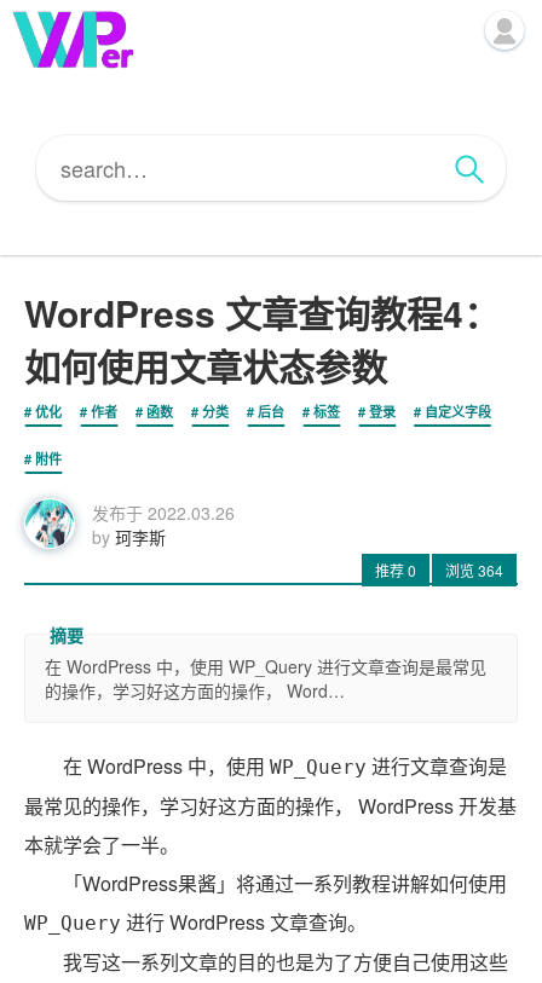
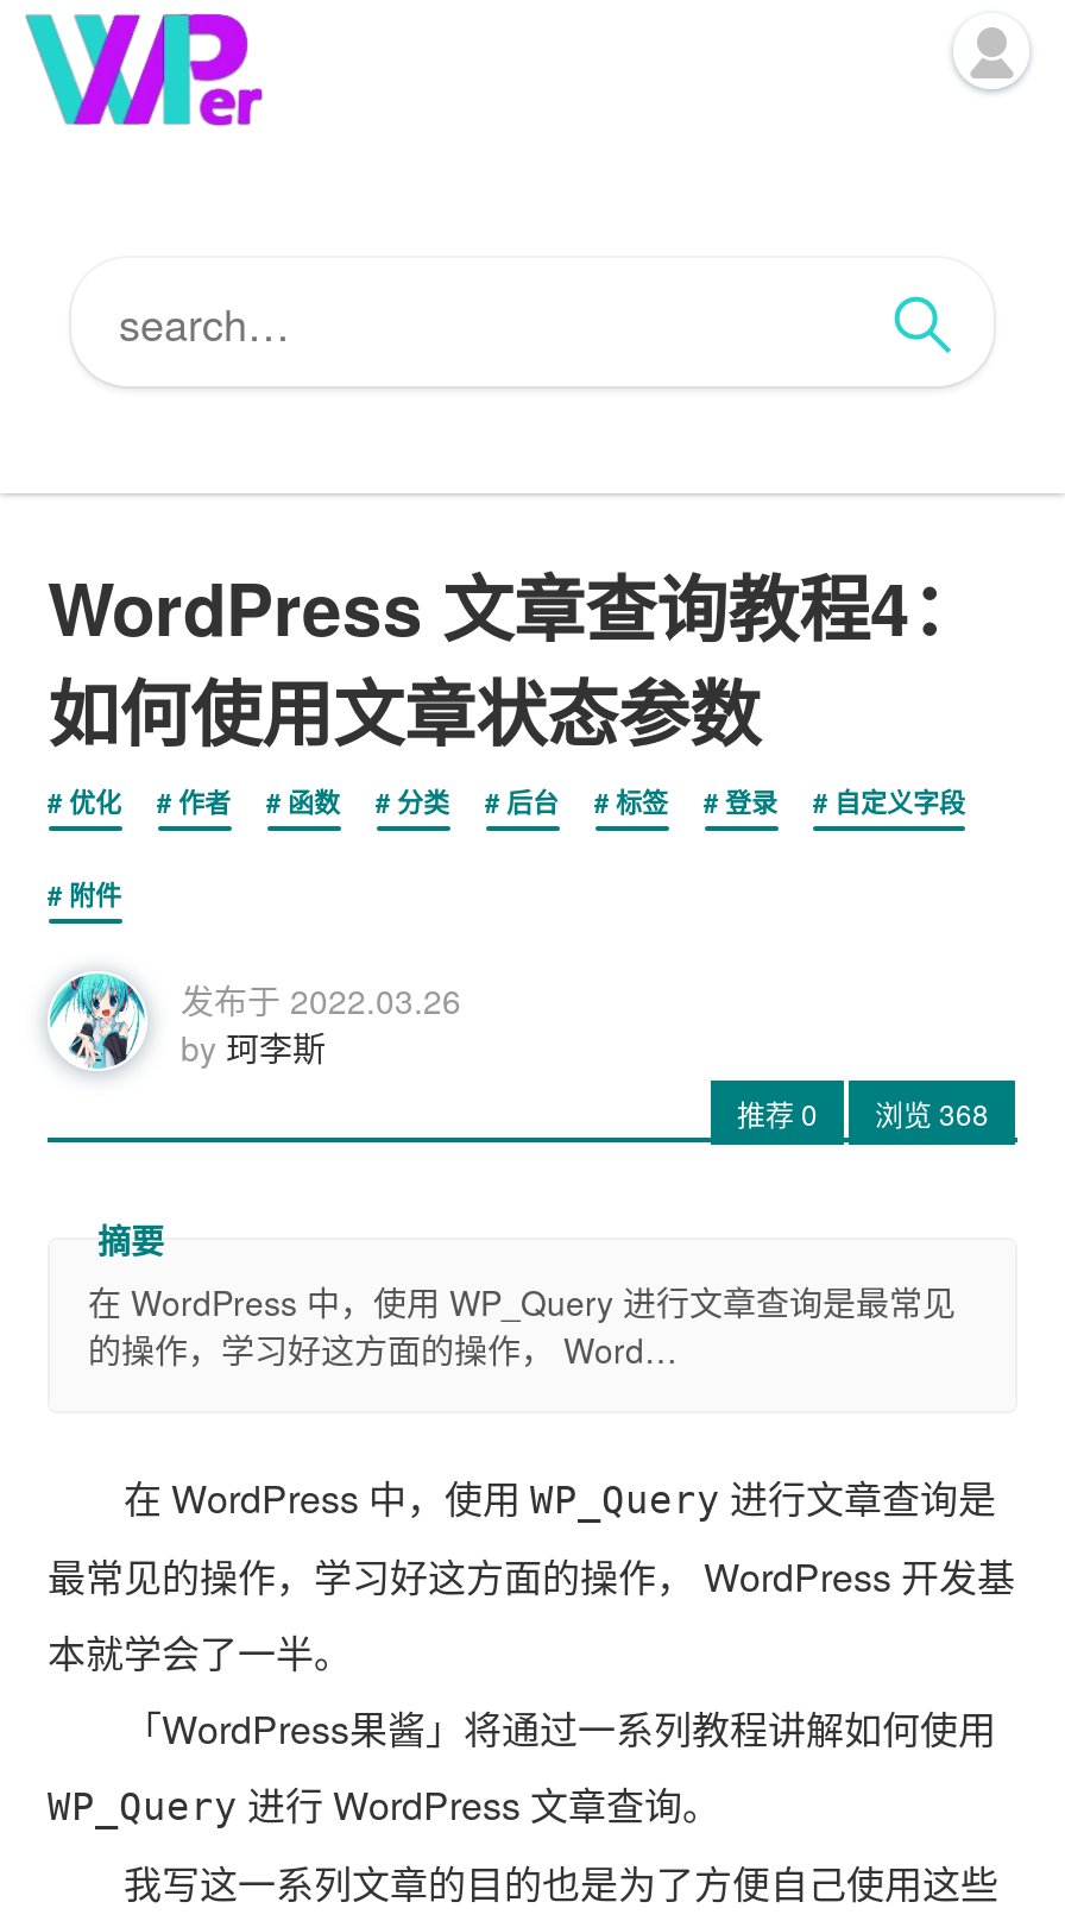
- 推荐0 浏览364
+ 推荐0 浏览368
